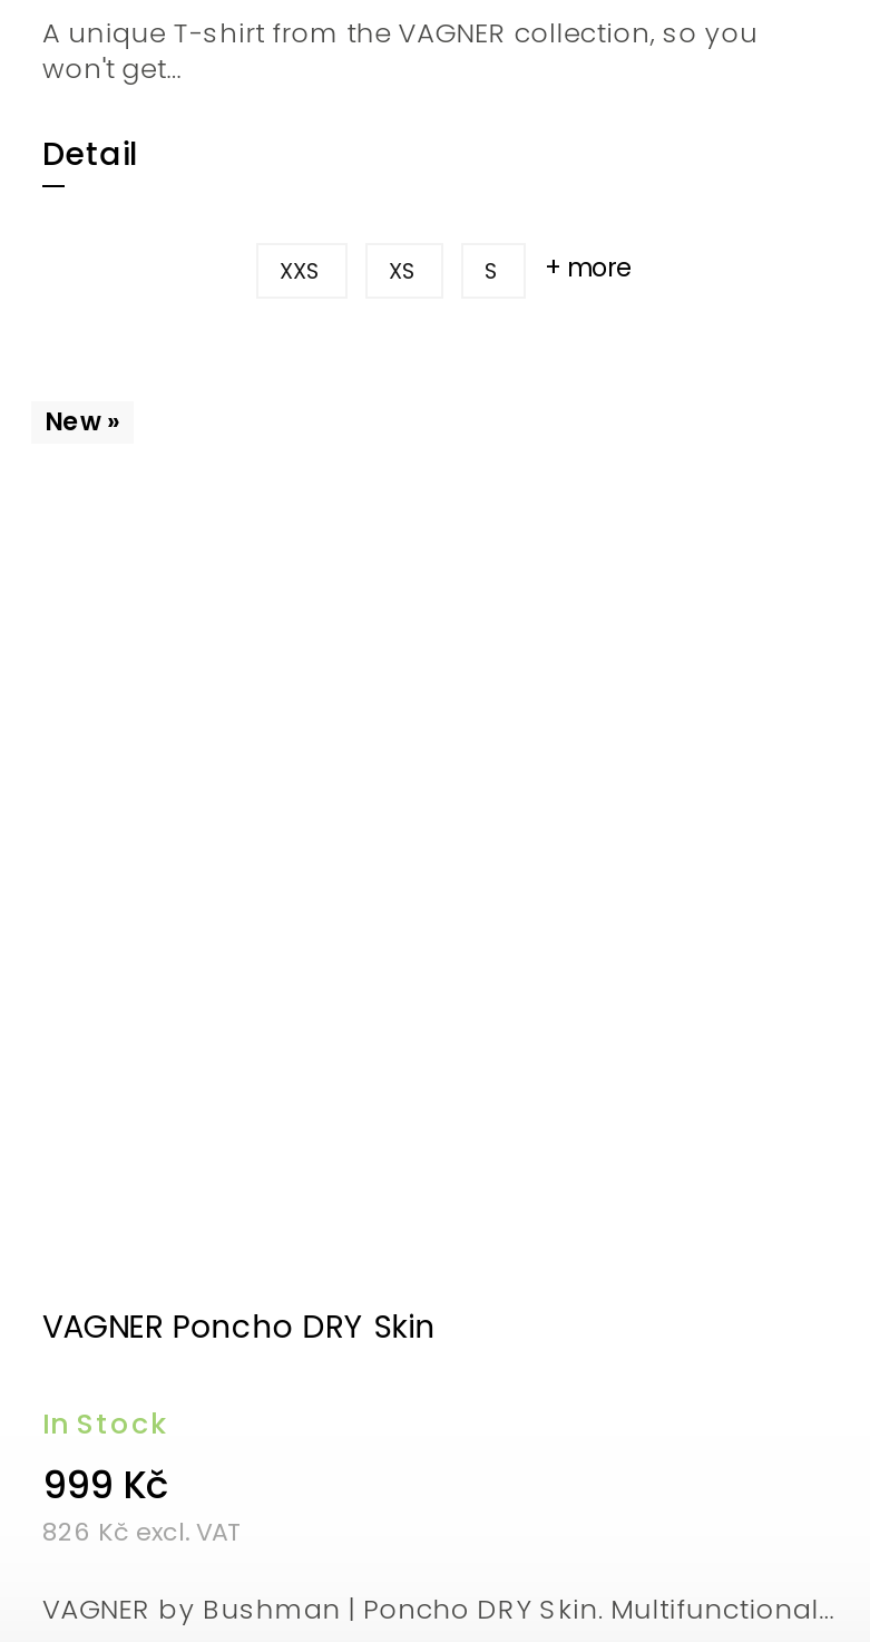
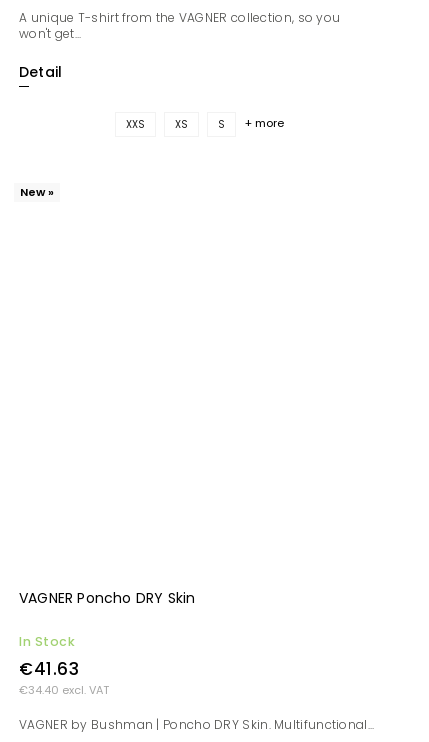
- 999 Kč
+ €41.63

- 826 Kč excl. VAT
+ €34.40 excl. VAT
